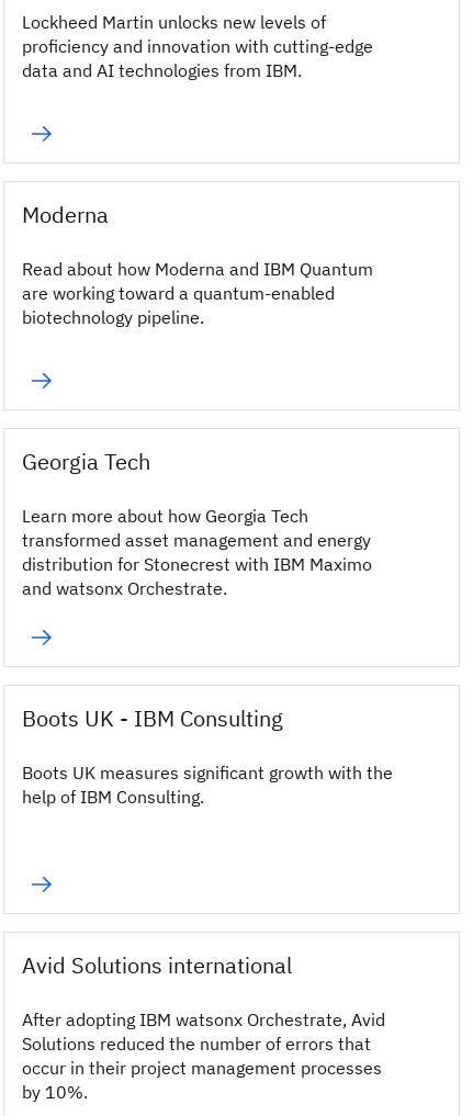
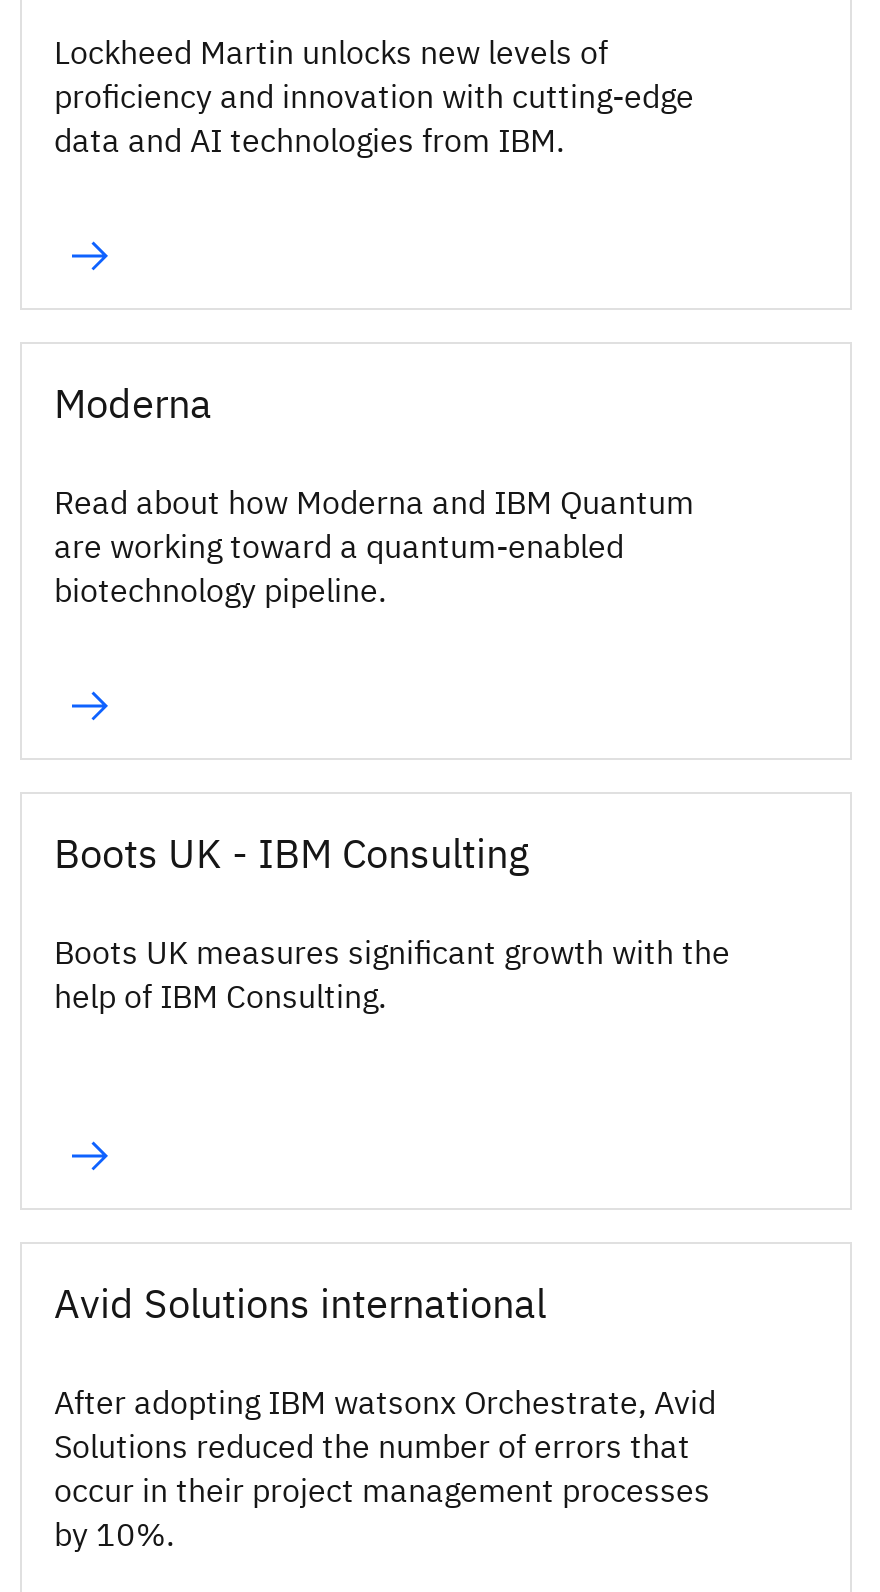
- Georgia Tech
- Learn more about how Georgia Tech
- transformed asset management and energy
- distribution for Stonecrest with IBM Maximo
- and watsonx Orchestrate.
